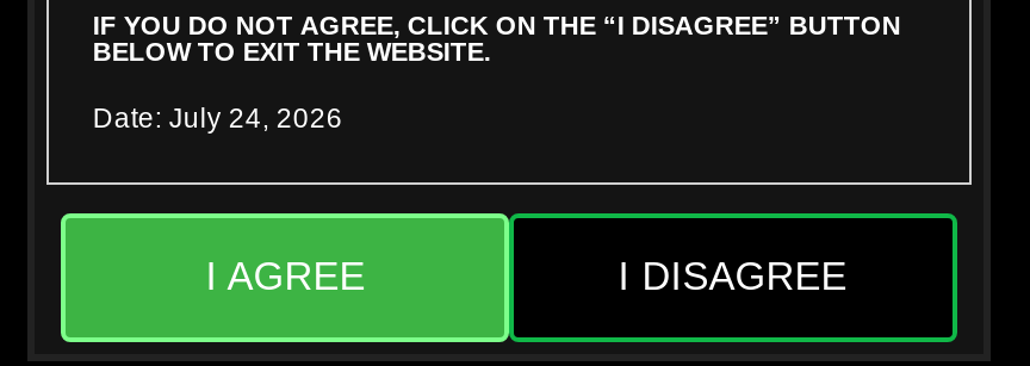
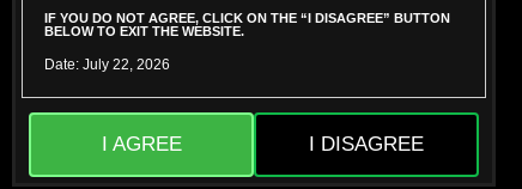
- Date: July 24, 2026
+ Date: July 22, 2026
